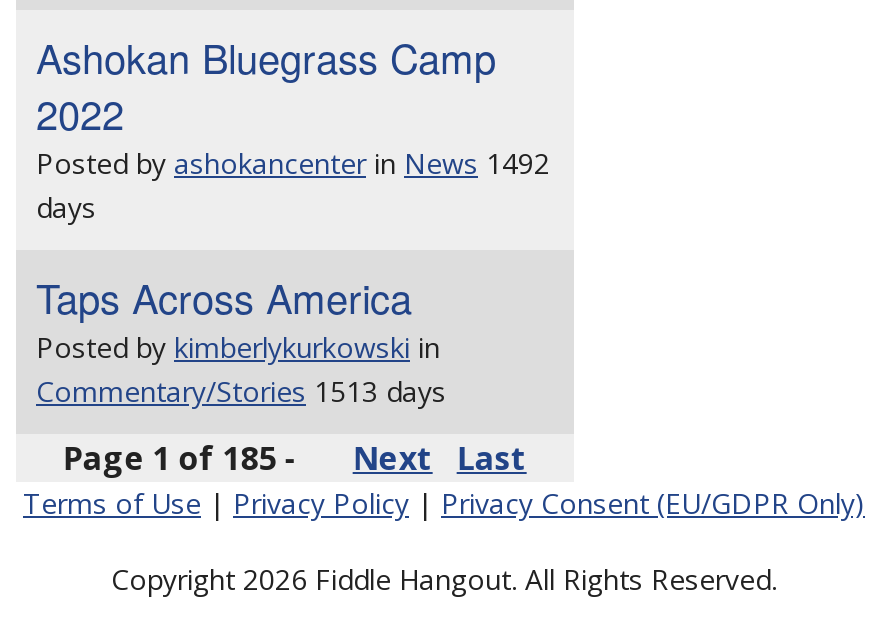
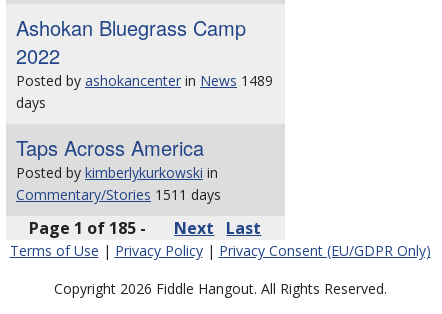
- Posted by ashokancenter in News 1492
+ Posted by ashokancenter in News 1489

- Commentary/Stories 1513 days
+ Commentary/Stories 1511 days
